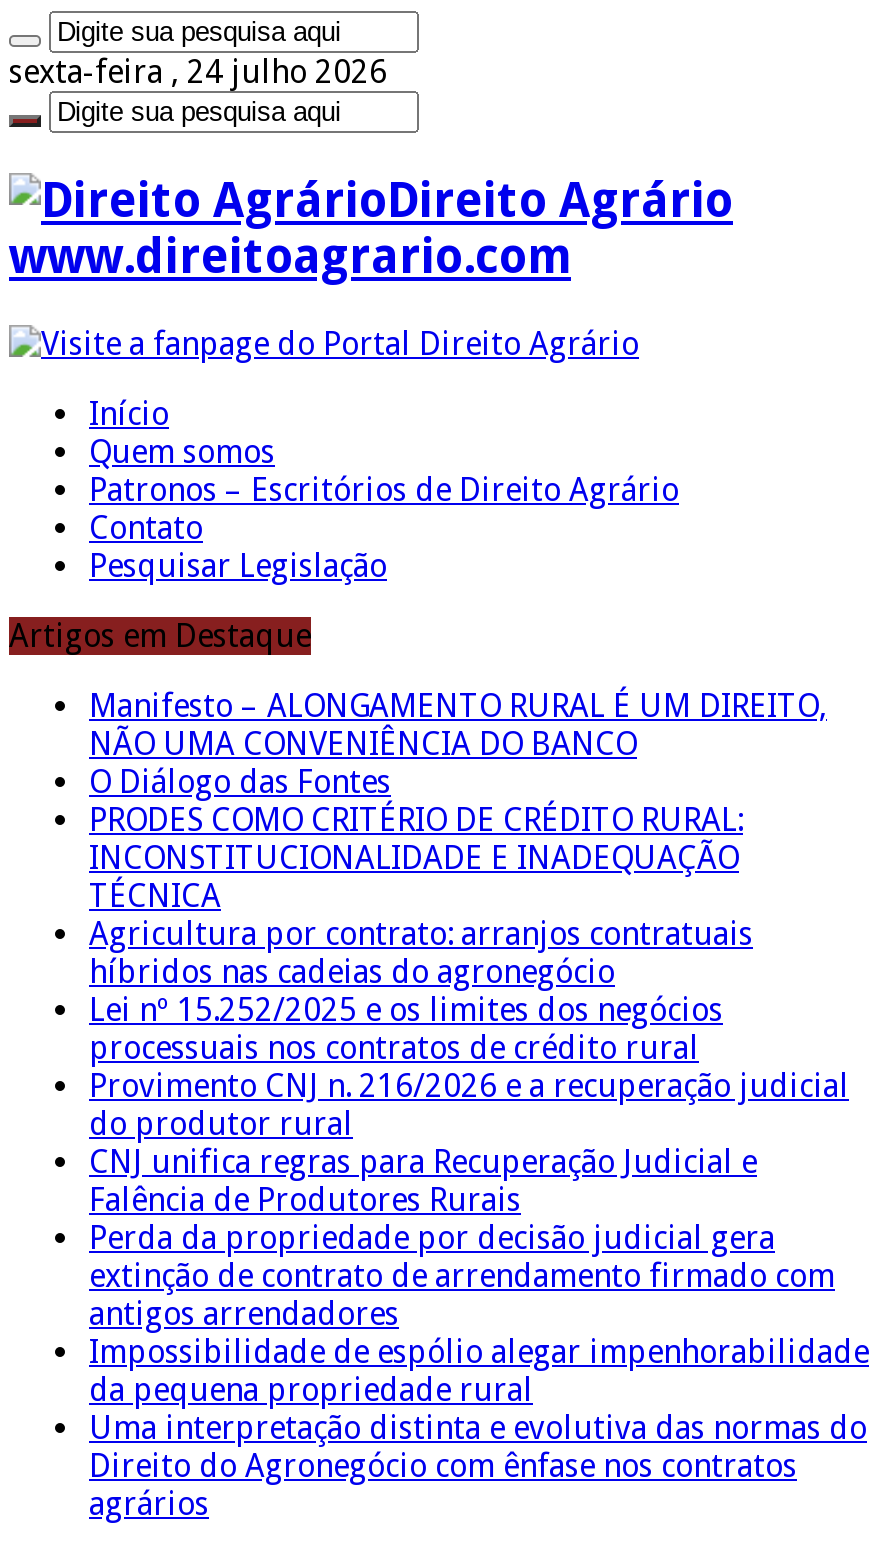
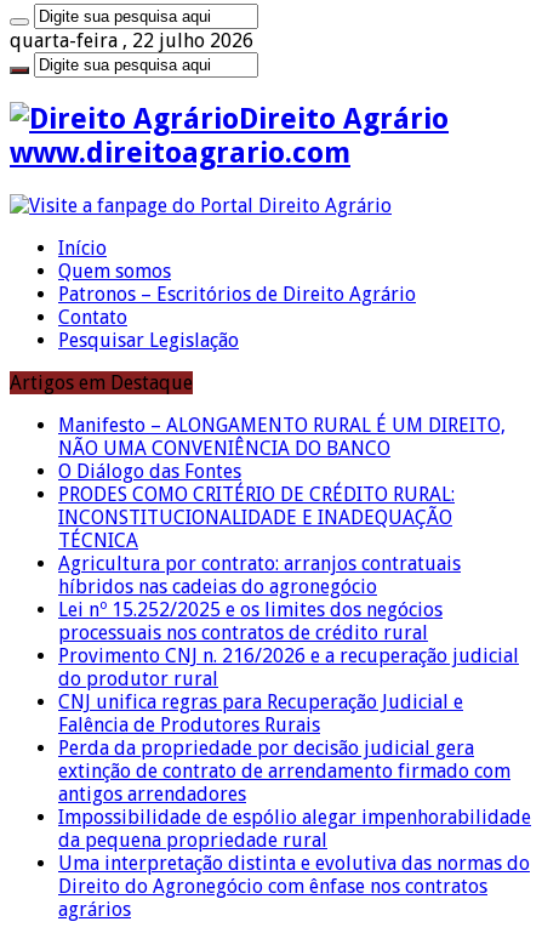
- sexta-feira , 24 julho 2026
+ quarta-feira , 22 julho 2026
